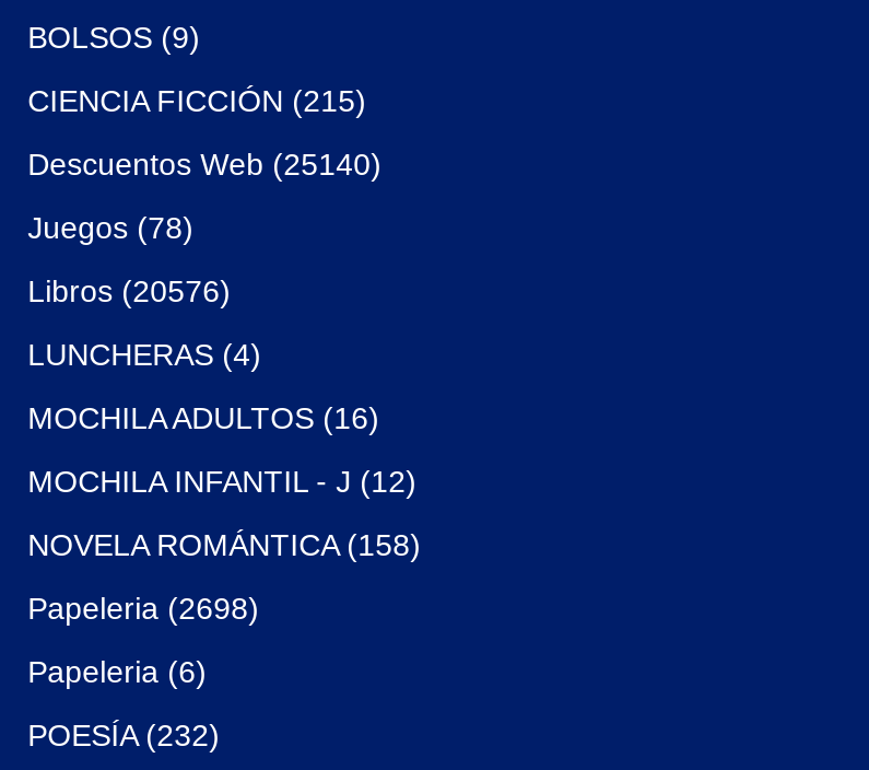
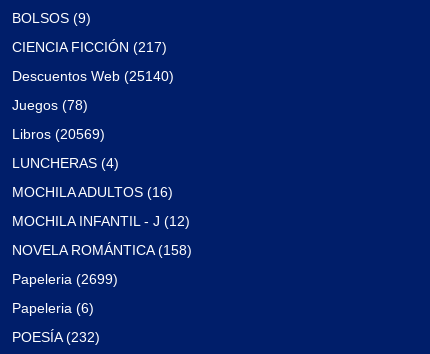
- CIENCIA FICCIÓN (215)
+ CIENCIA FICCIÓN (217)

- Libros (20576)
+ Libros (20569)

- Papeleria (2698)
+ Papeleria (2699)
